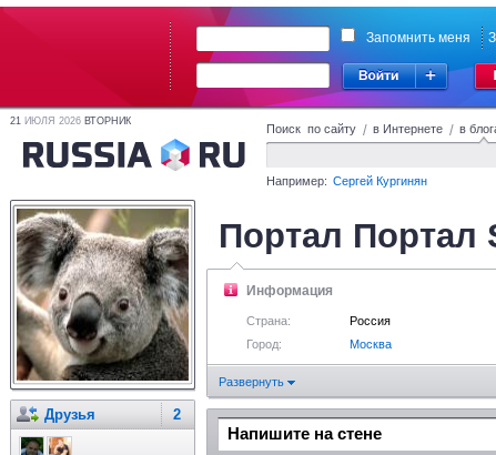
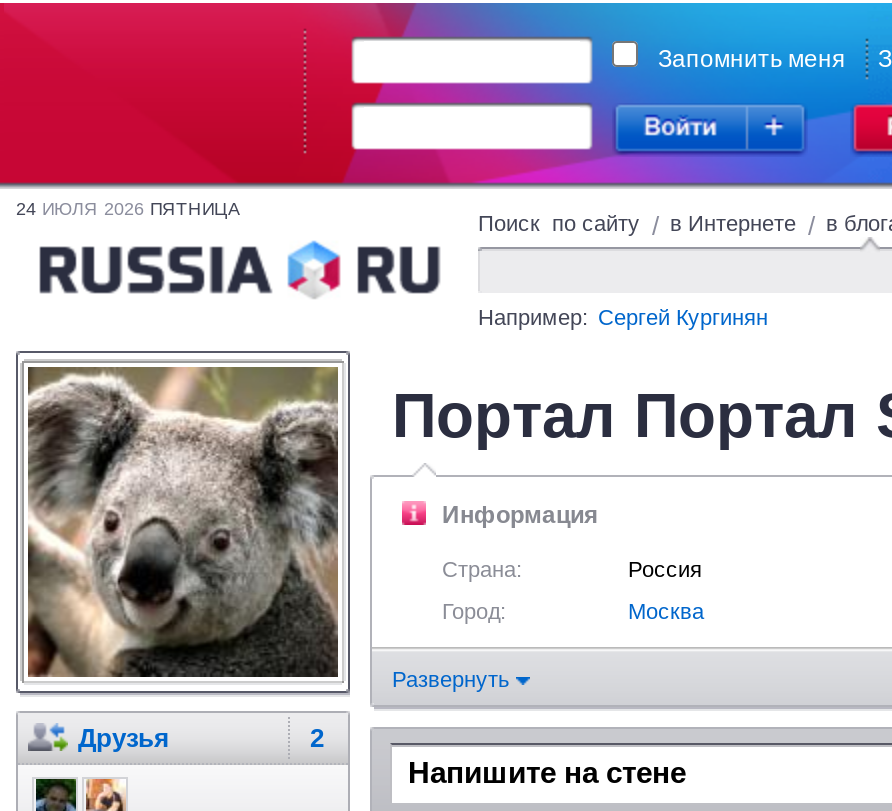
- 21 ИЮЛЯ 2026 ВТОРНИК
+ 24 ИЮЛЯ 2026 ПЯТНИЦА
